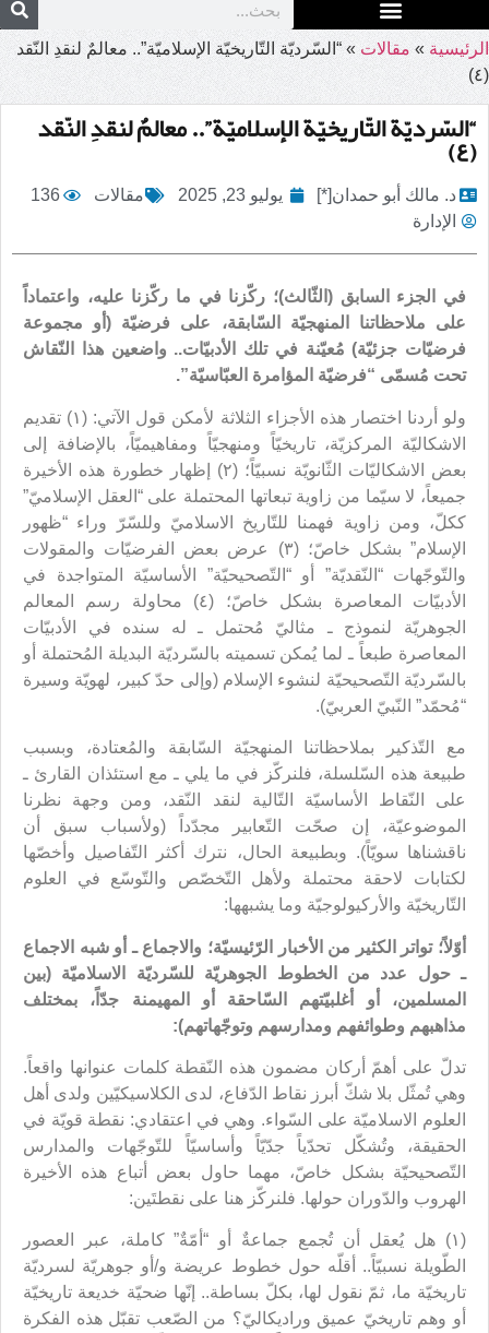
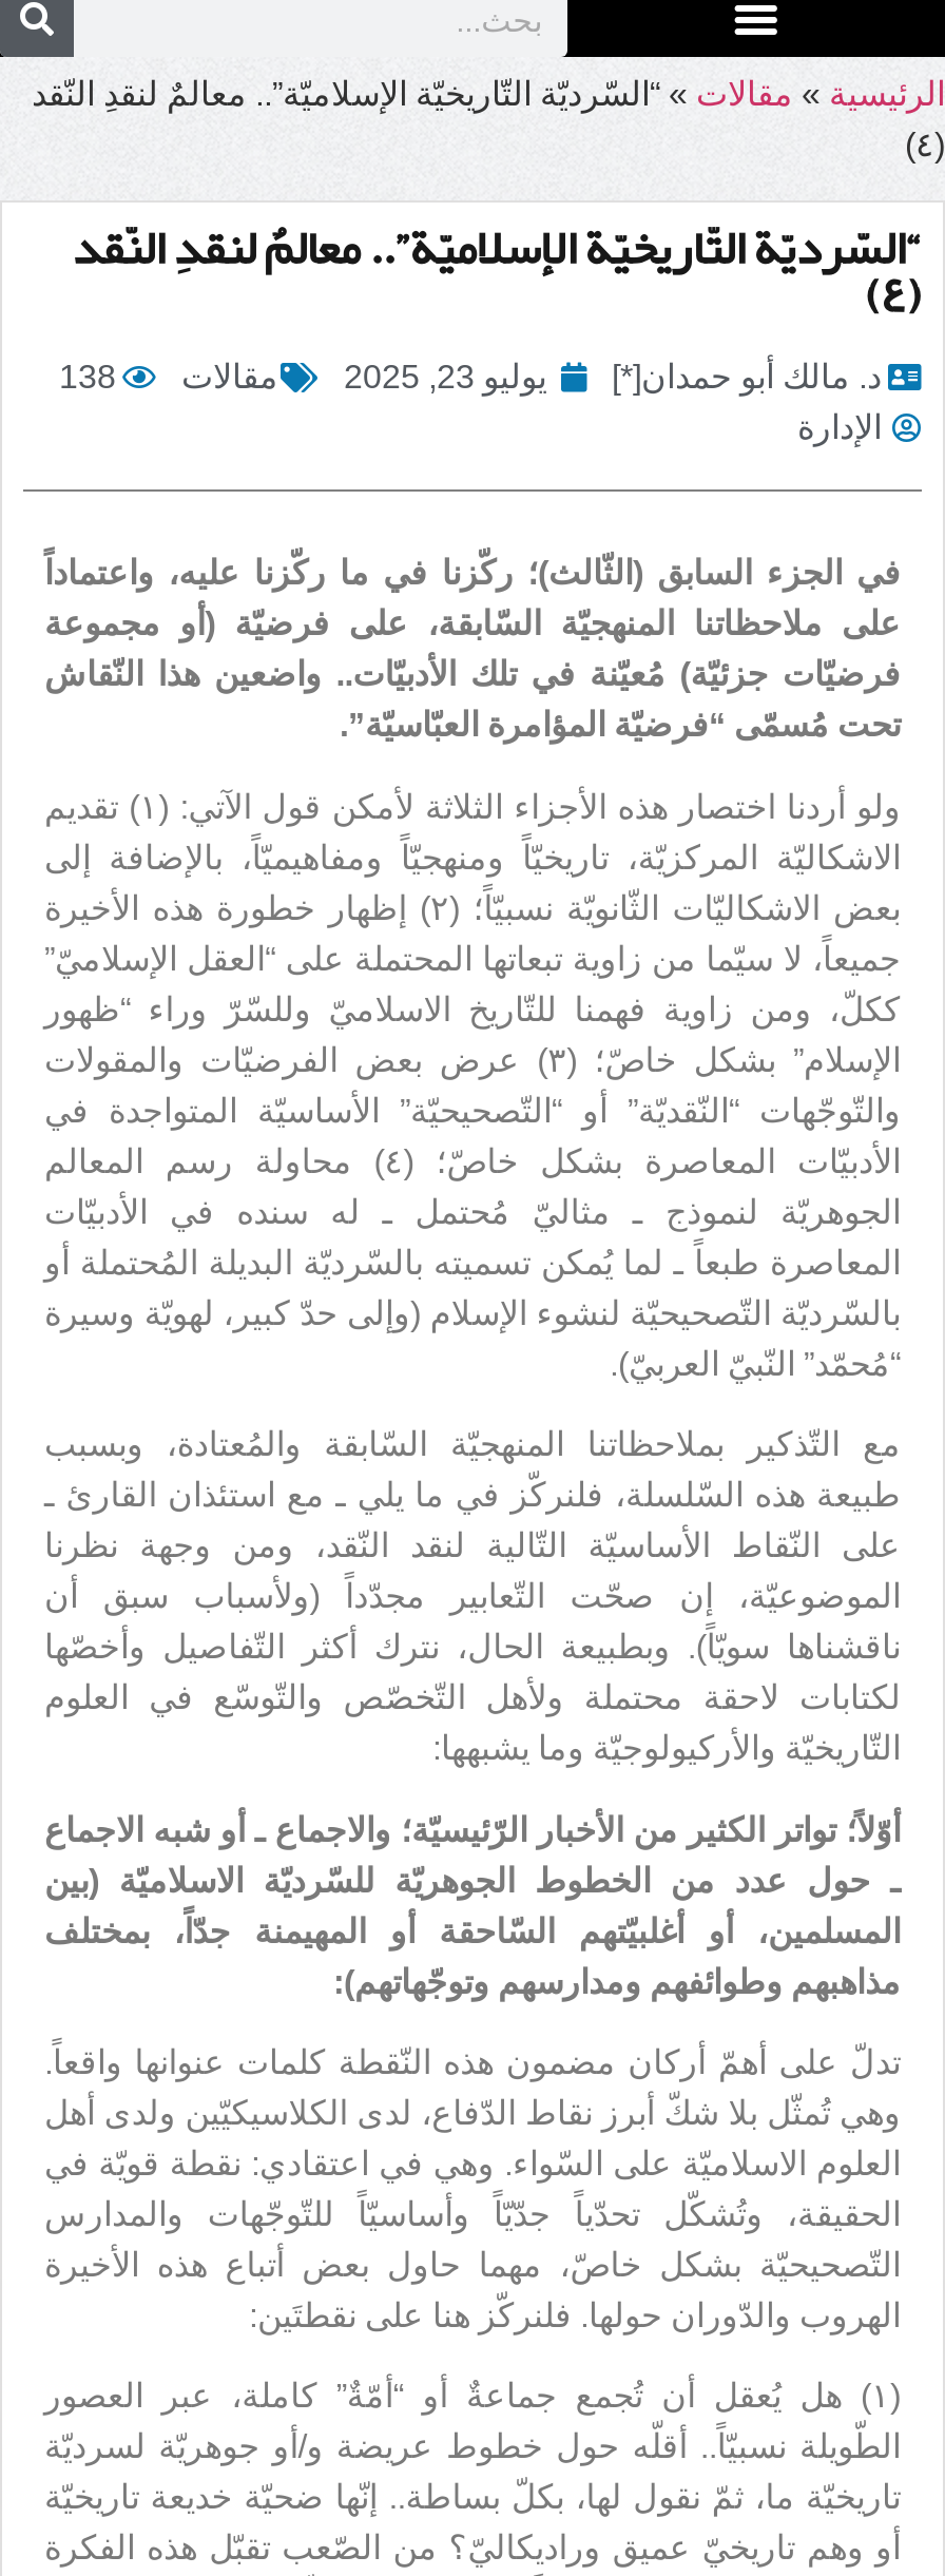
- مقالات 136
+ مقالات 138
